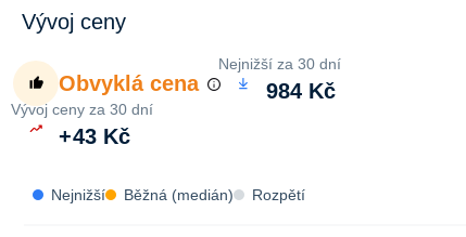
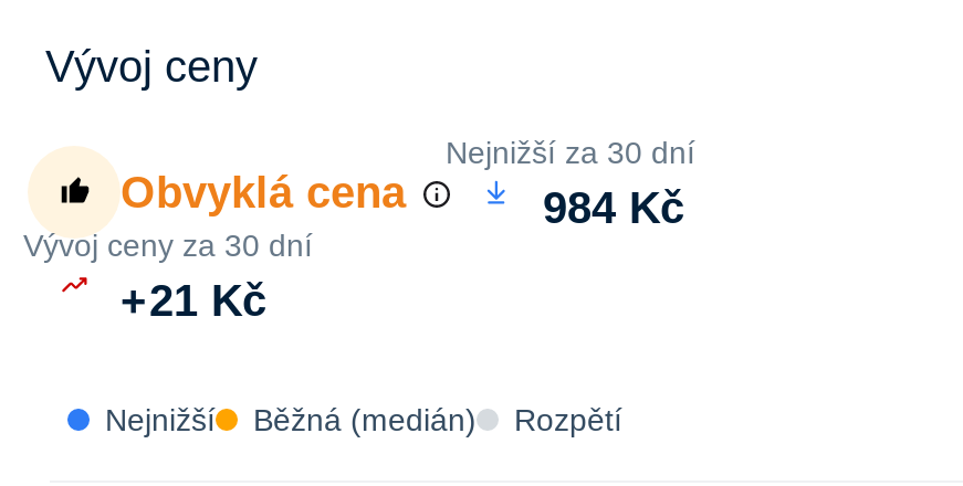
- +43 Kč
+ +21 Kč
